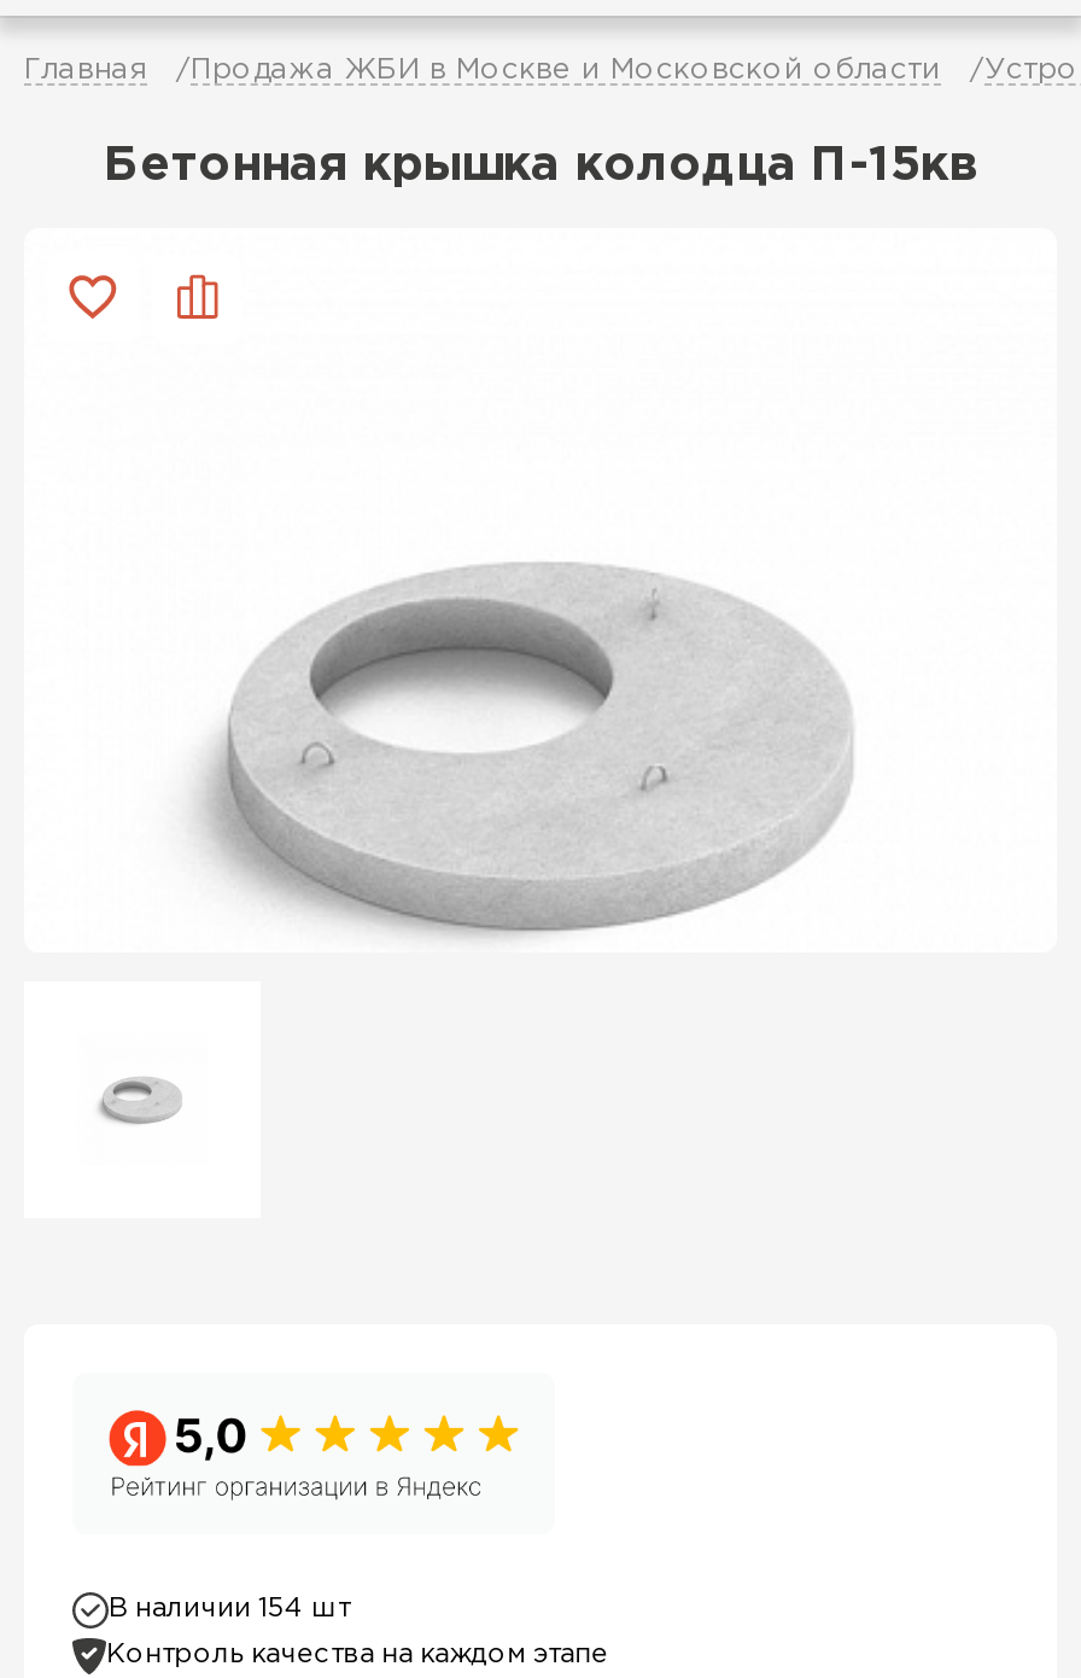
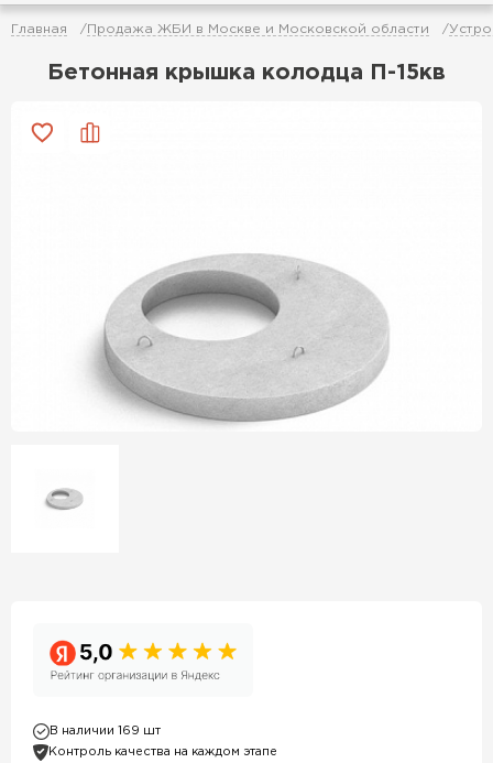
- В наличии 154 шт
+ В наличии 169 шт
